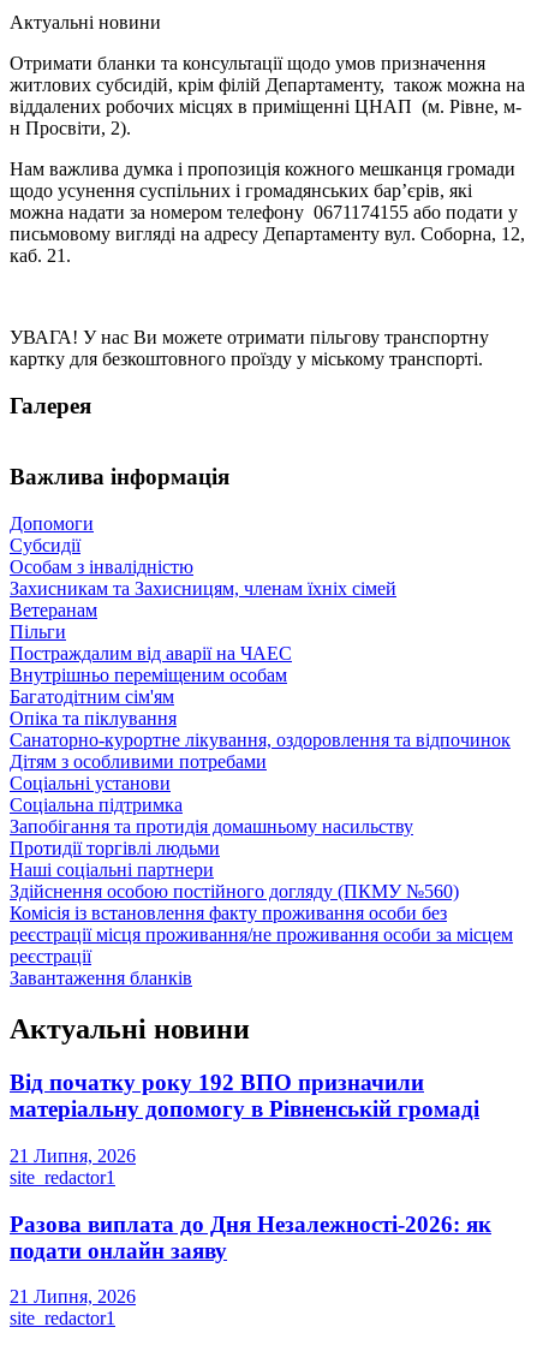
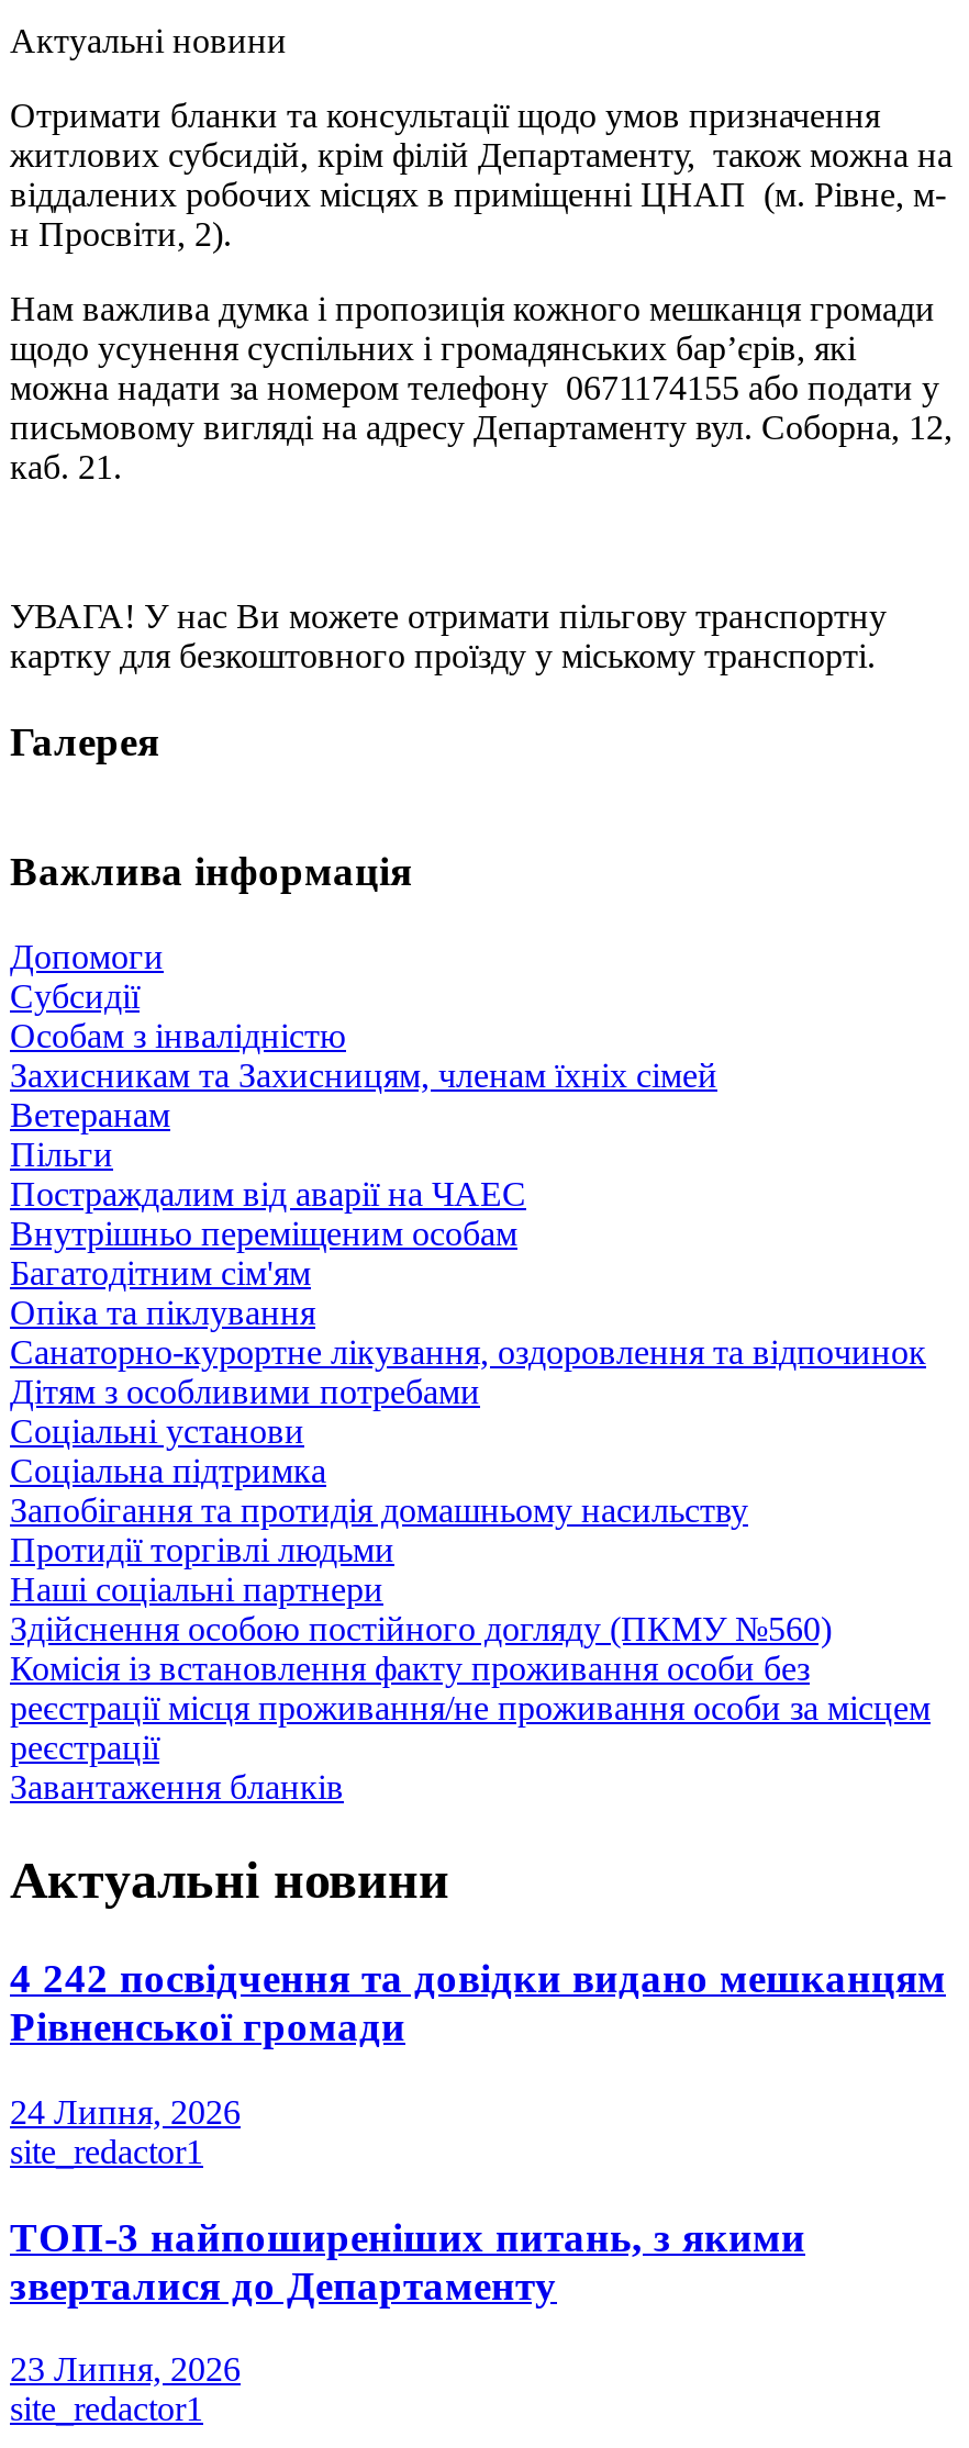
- Від початку року 192 ВПО призначили
- матеріальну допомогу в Рівненській громаді
+ 4 242 посвідчення та довідки видано мешканцям
+ Рівненської громади

- 21 Липня, 2026
+ 24 Липня, 2026

- Разова виплата до Дня Незалежності-2026: як
- подати онлайн заяву
+ ТОП-3 найпоширеніших питань, з якими
+ зверталися до Департаменту

- 21 Липня, 2026
+ 23 Липня, 2026
